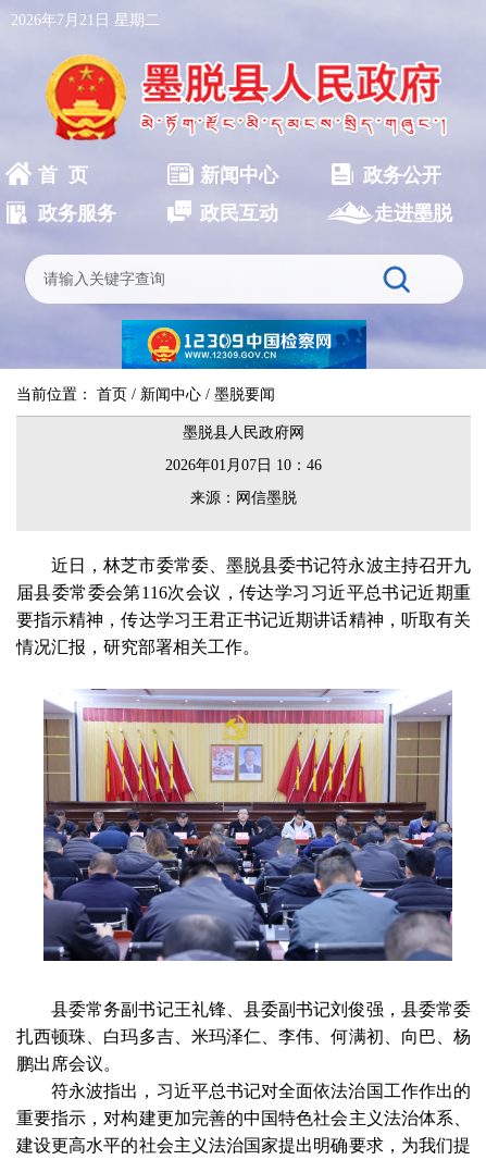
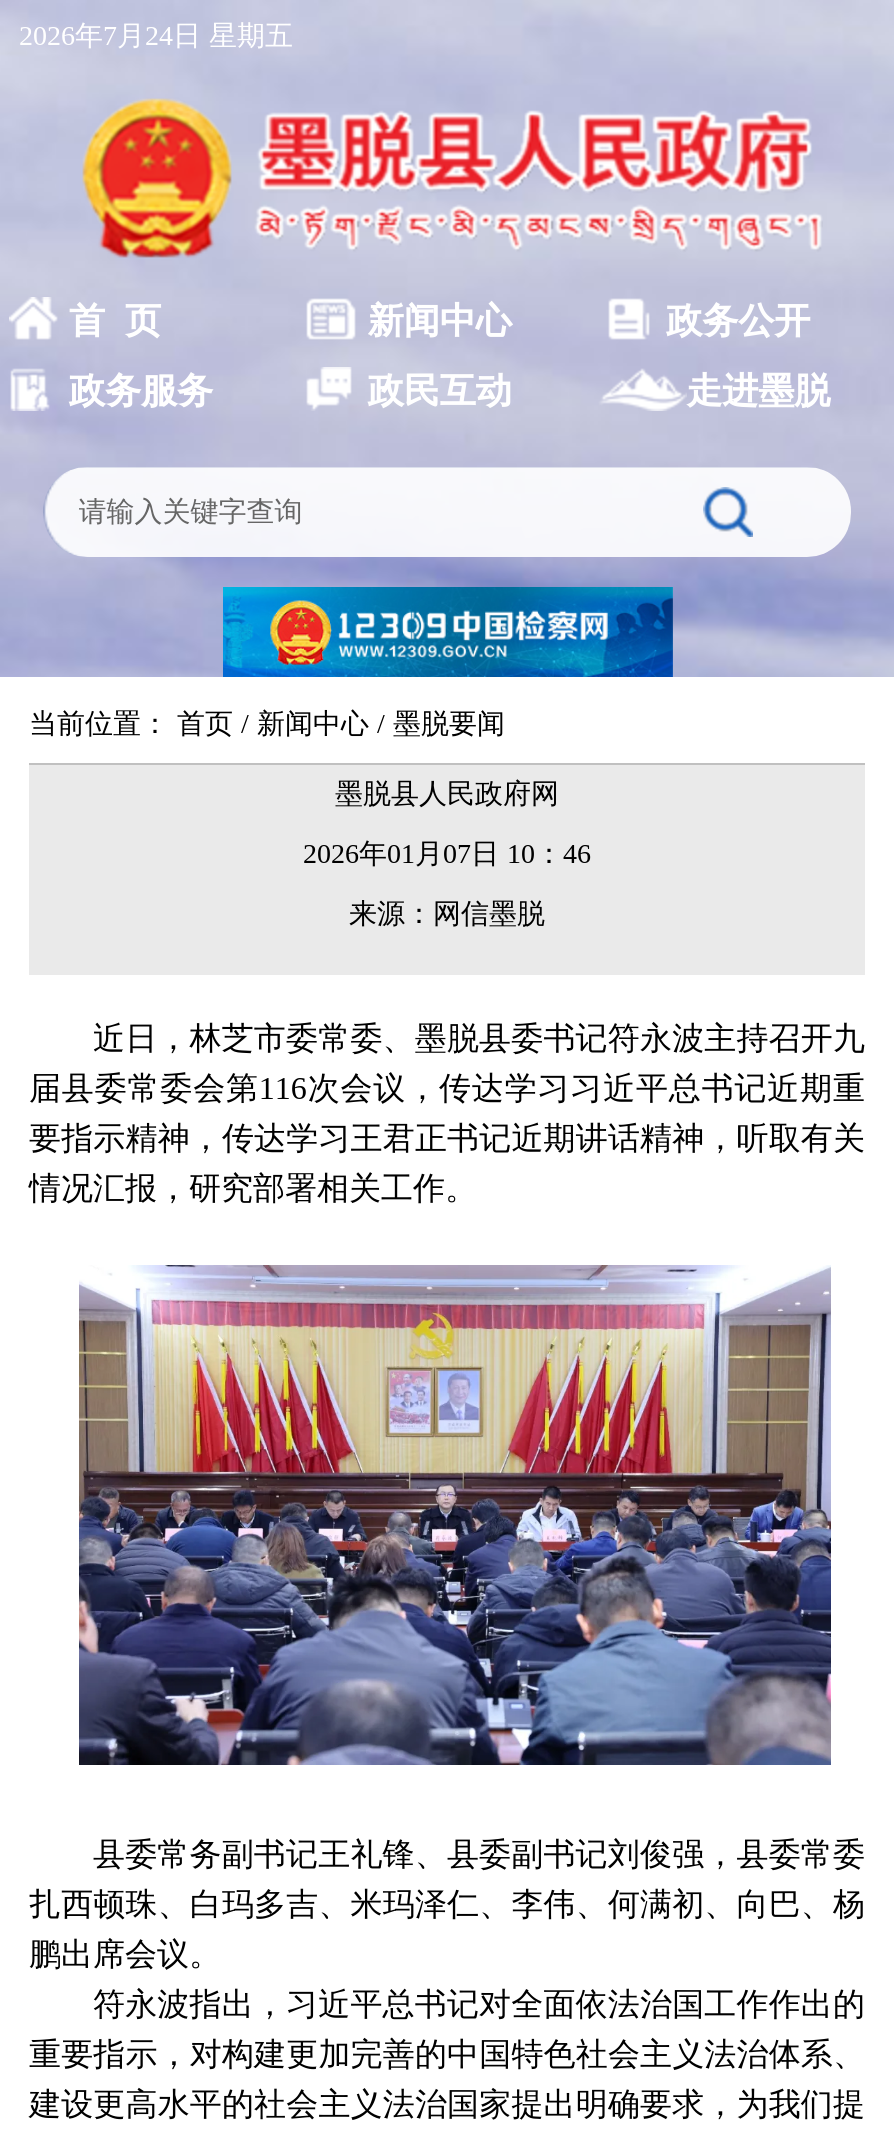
- 2026年7月21日 星期二
+ 2026年7月24日 星期五
